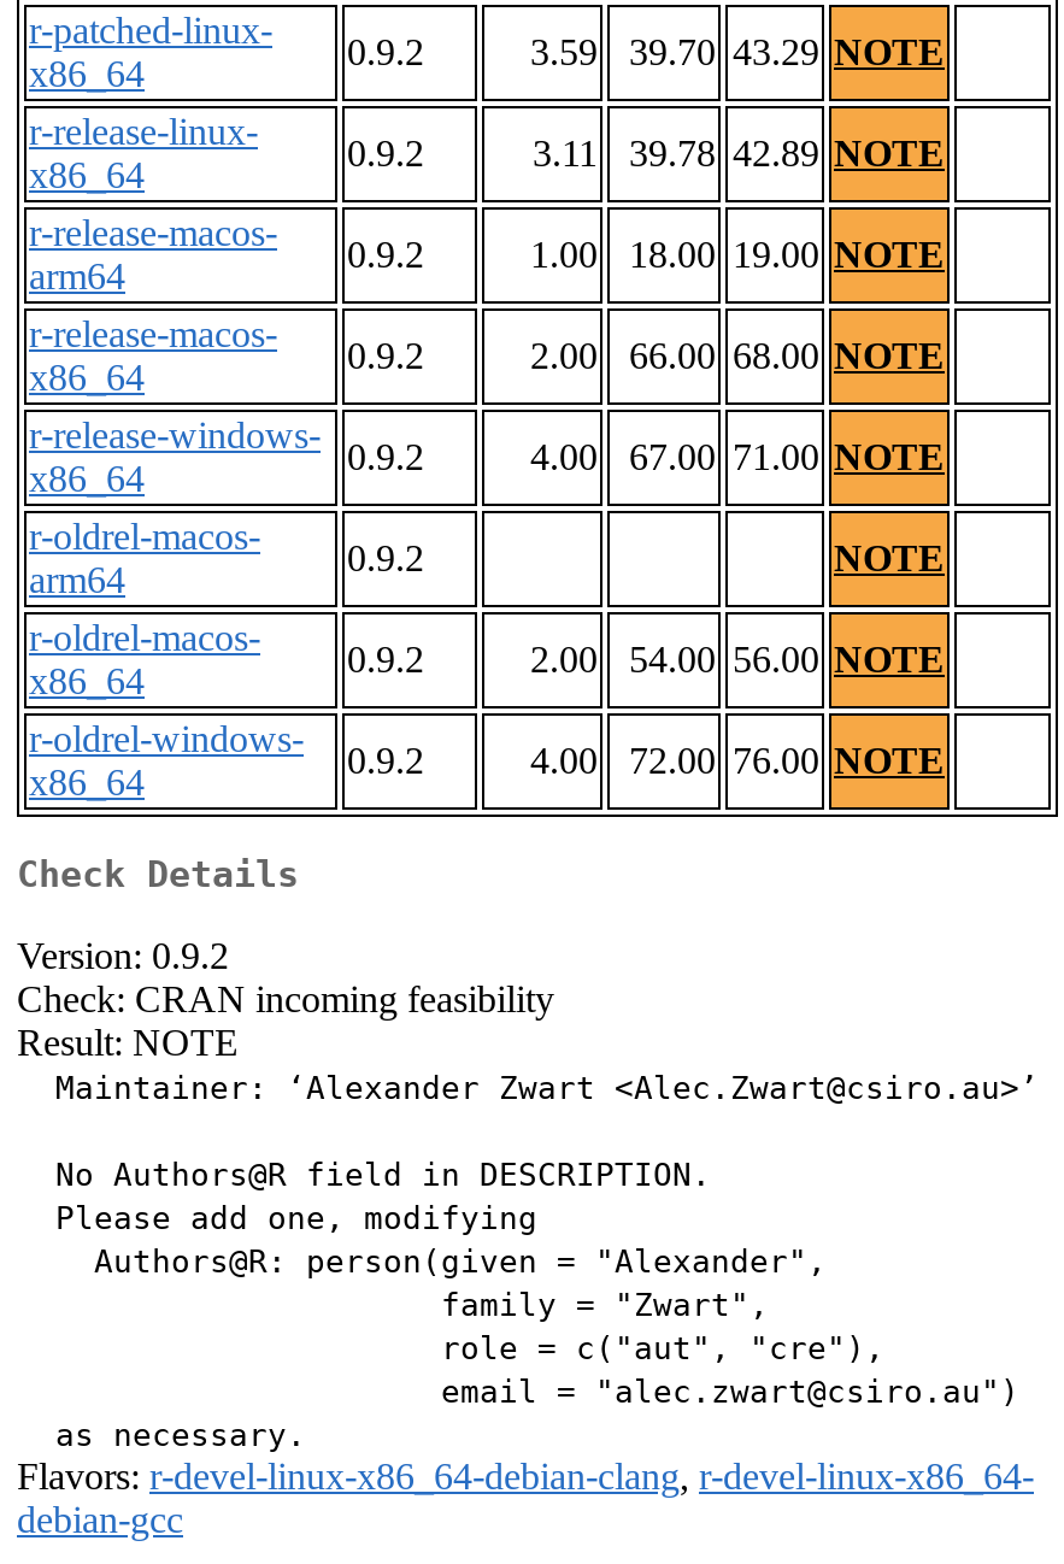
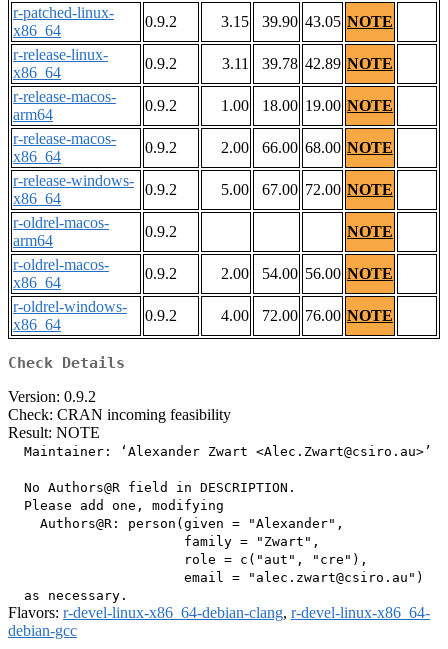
- 3.59
+ 3.15

- 39.70 43.29 NOTE
+ 39.90 43.05 NOTE

- 4.00
+ 5.00

- 67.00 71.00 NOTE
+ 67.00 72.00 NOTE
